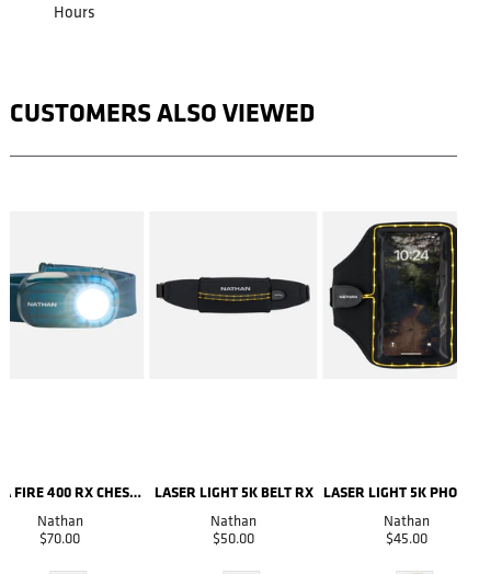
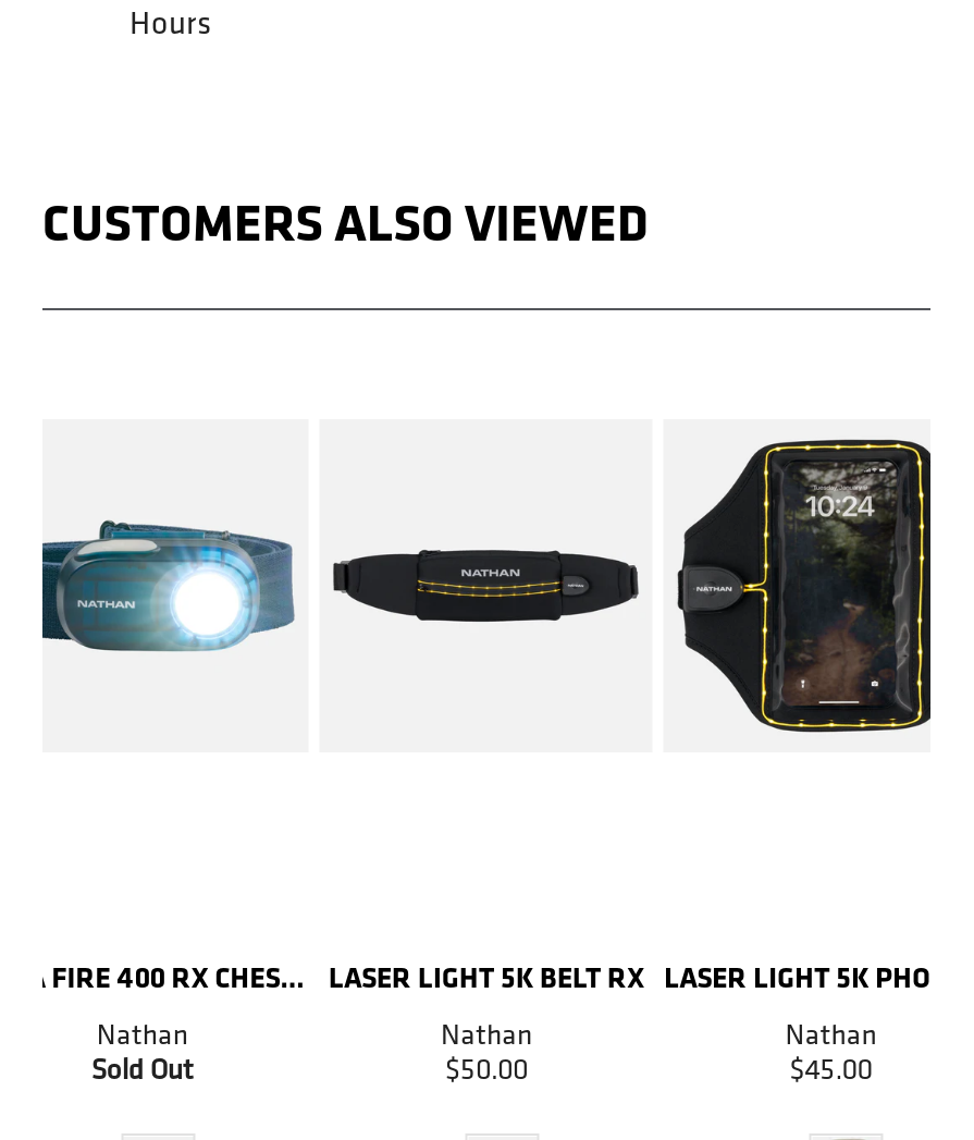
- $70.00
+ Sold Out
